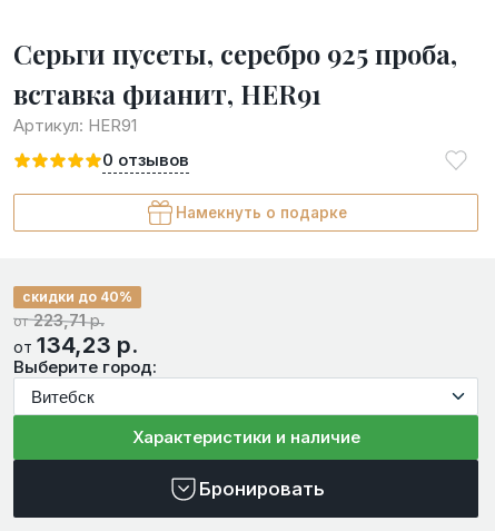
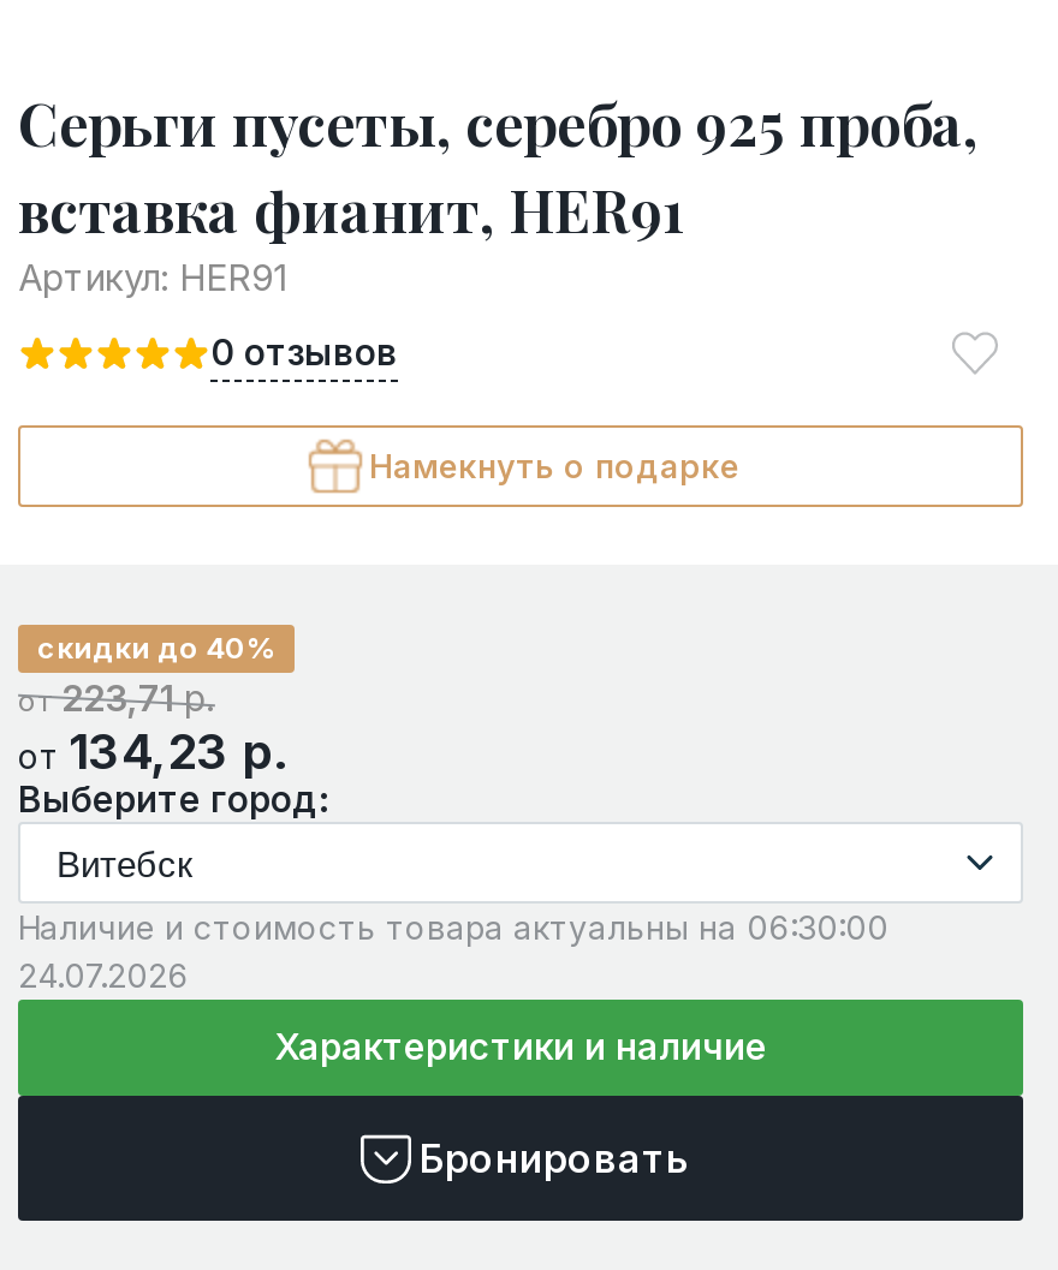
+ Наличие и стоимость товара актуальны на 06:30:00
+ 24.07.2026
